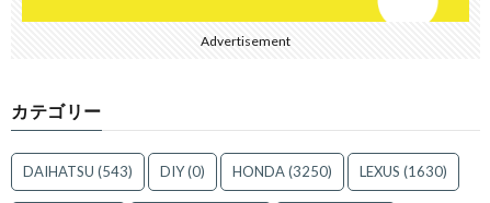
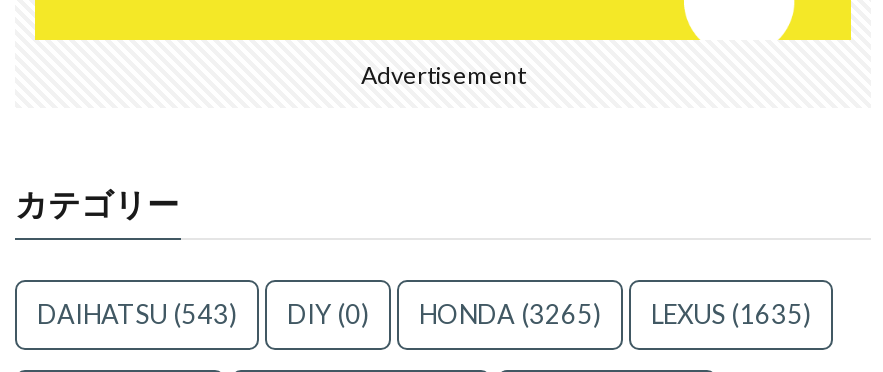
- HONDA (3250)
+ HONDA (3265)

- LEXUS (1630)
+ LEXUS (1635)
